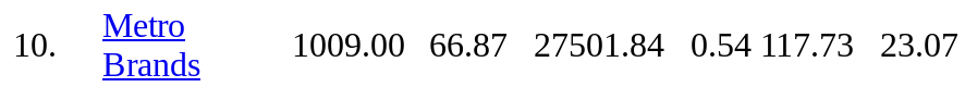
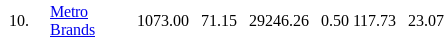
- 1009.00
+ 1073.00

- 66.87
+ 71.15

- 27501.84
+ 29246.26

- 0.54 117.73
+ 0.50 117.73
